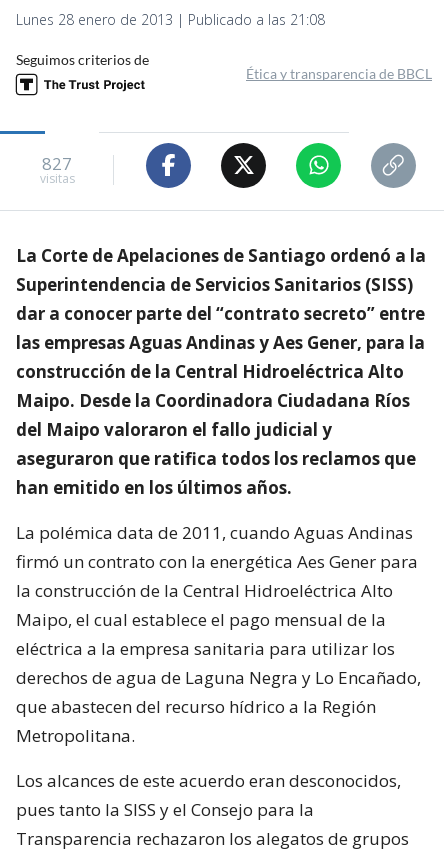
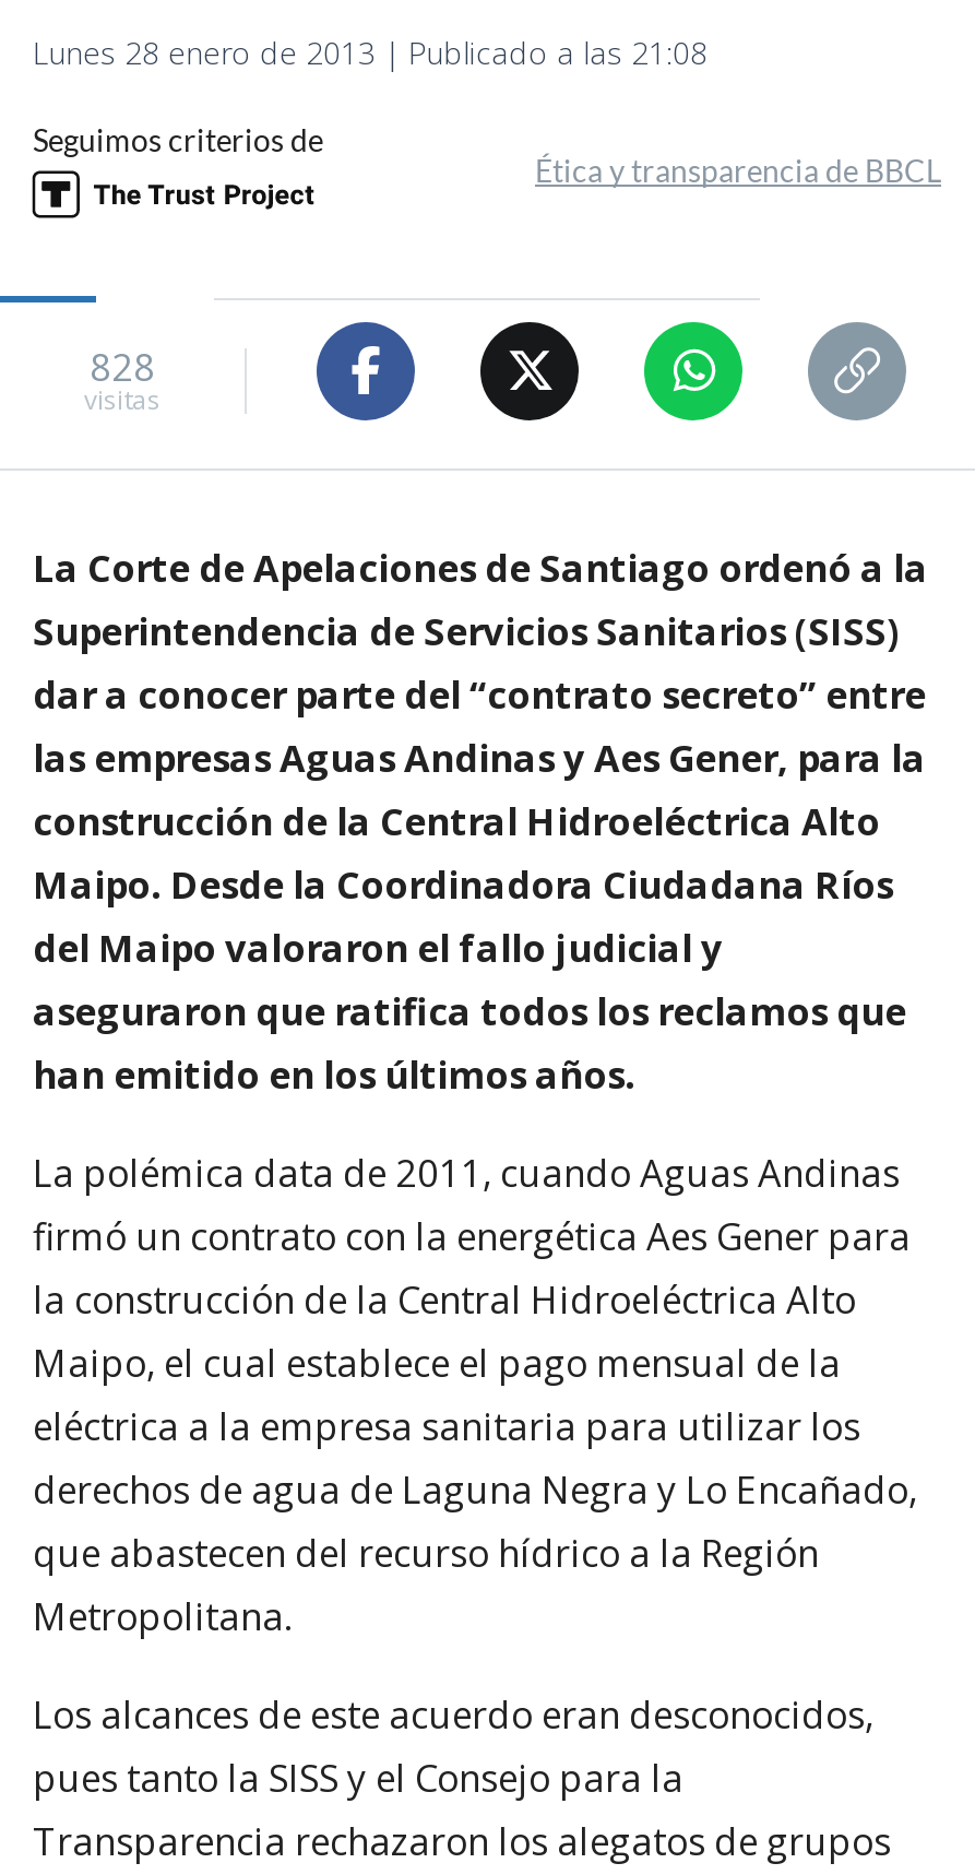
- 827
+ 828
